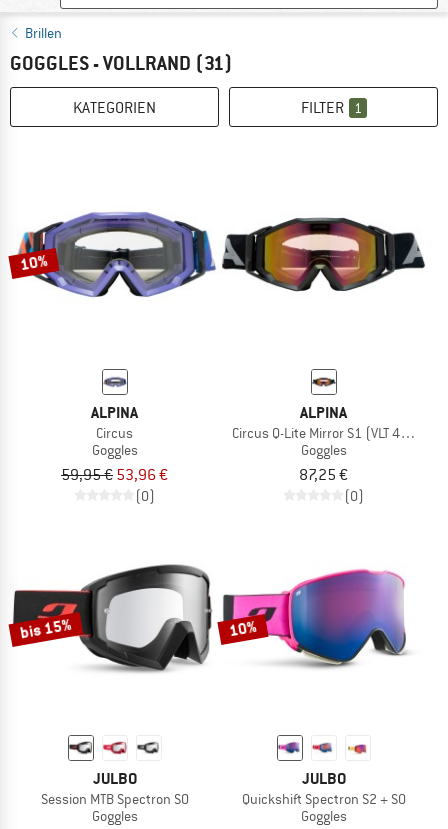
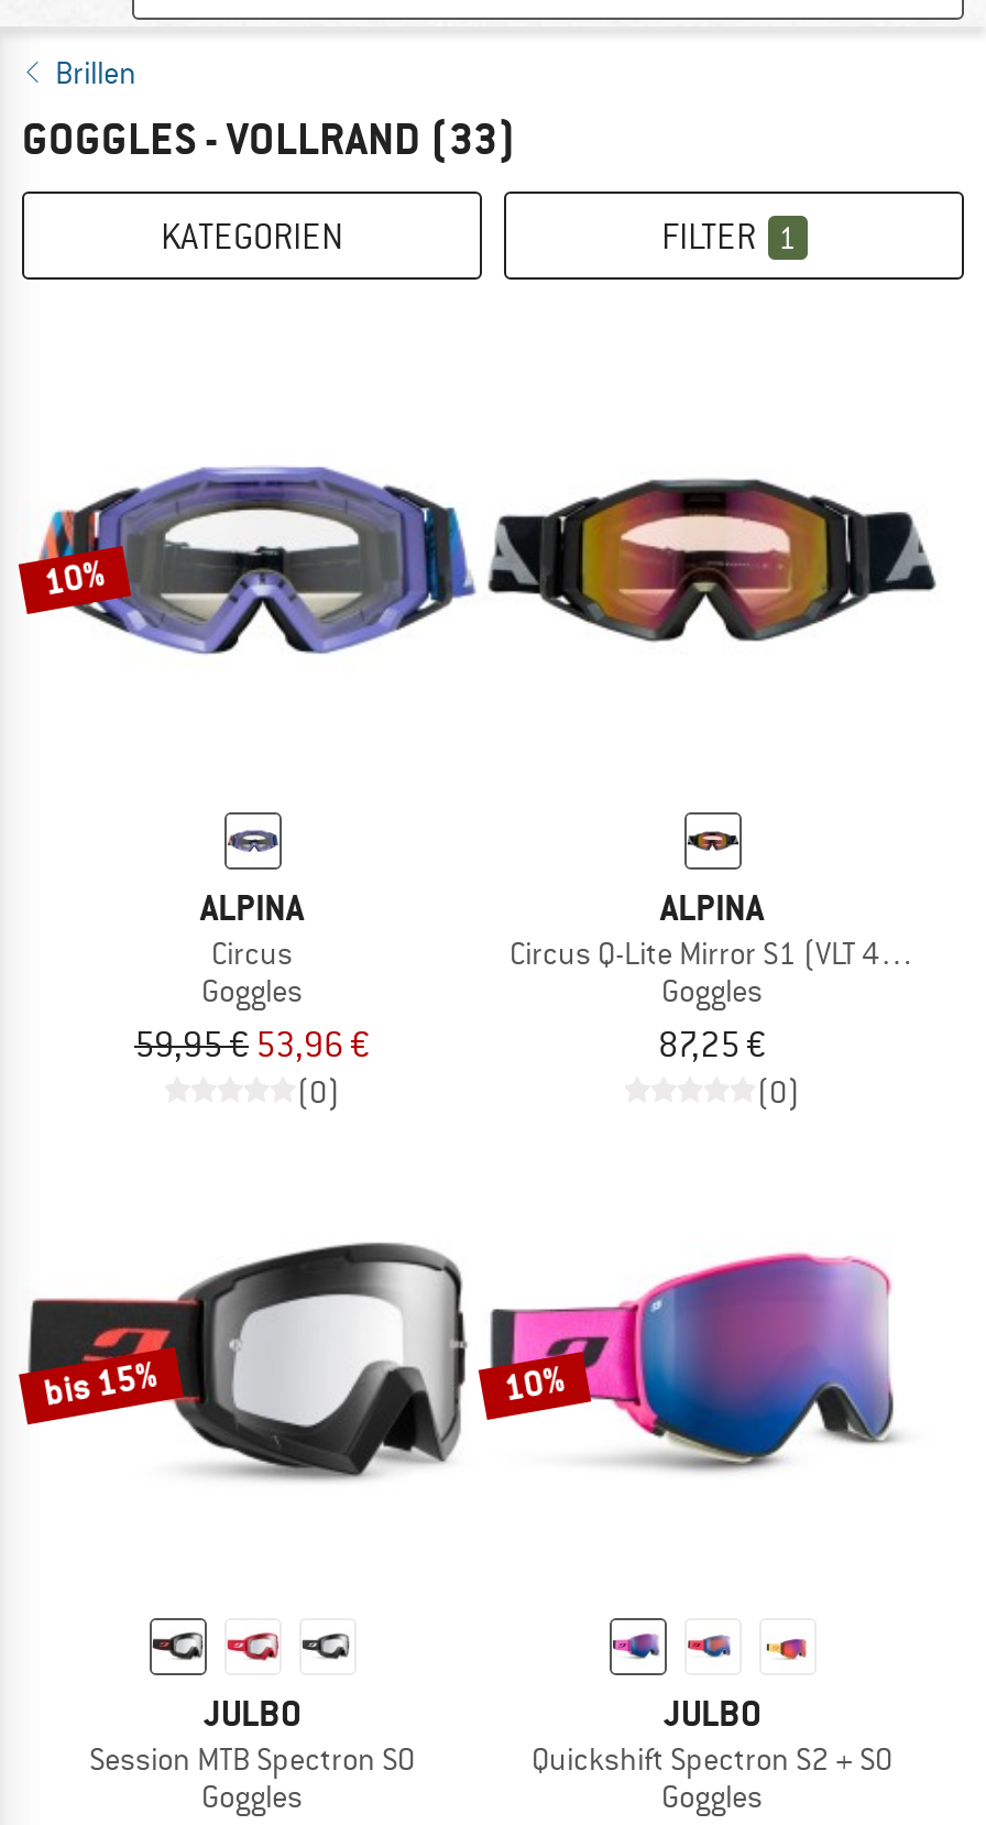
- GOGGLES - VOLLRAND (31)
+ GOGGLES - VOLLRAND (33)
